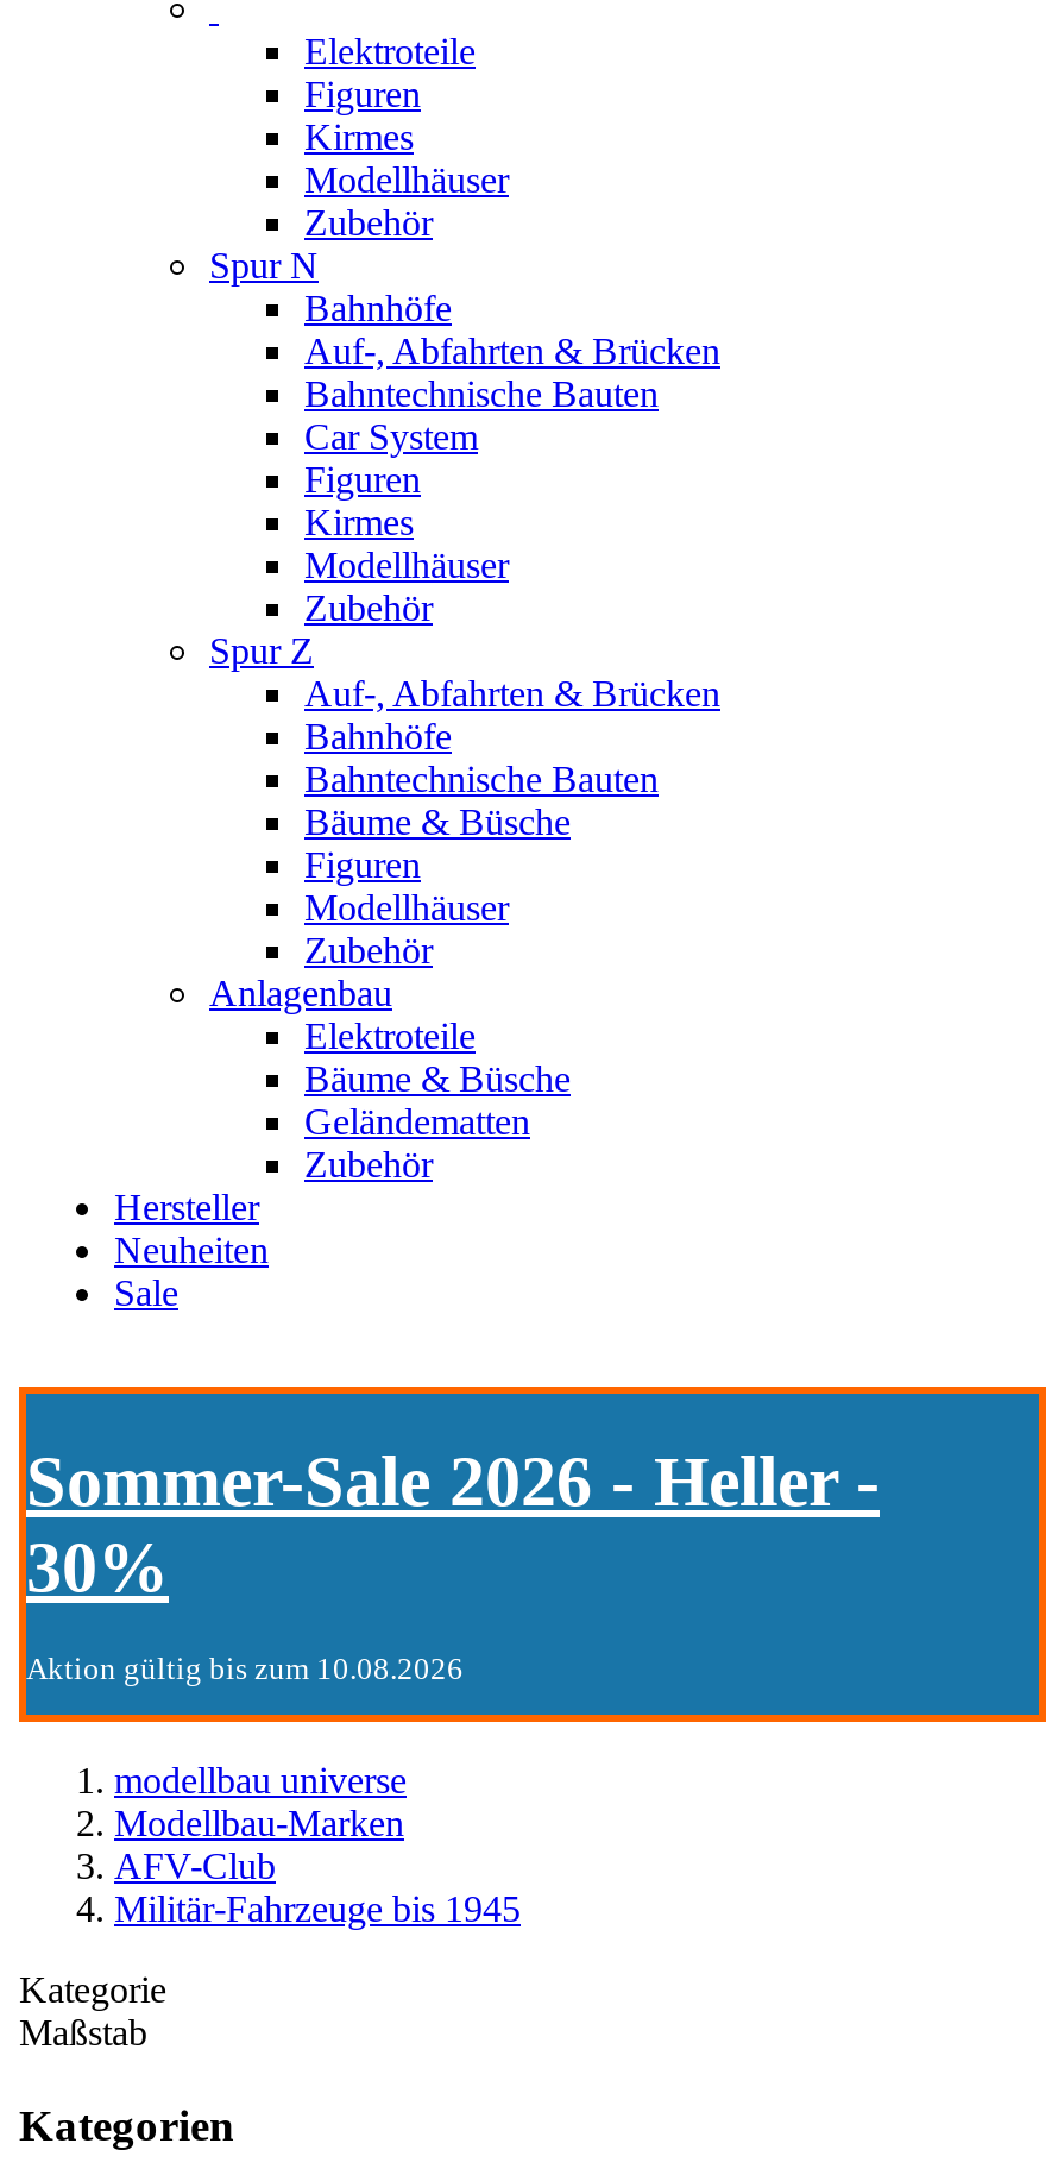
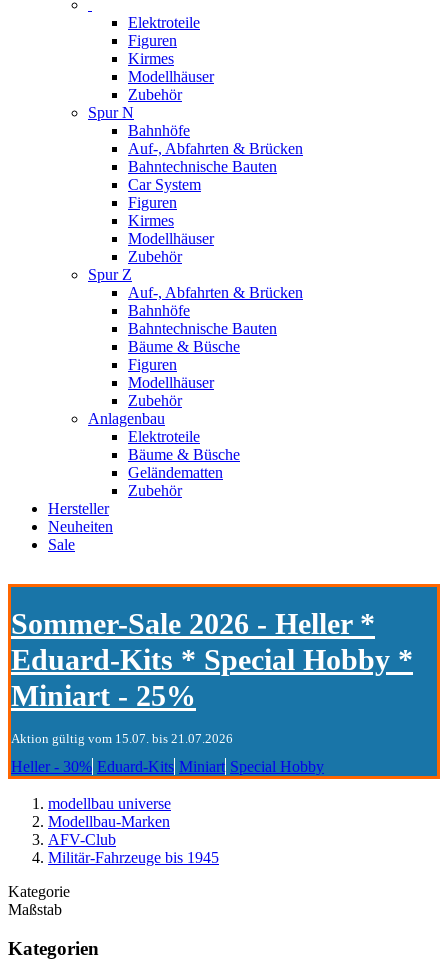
- Sommer-Sale 2026 - Heller -
- 30%
- Aktion gültig bis zum 10.08.2026
+ Sommer-Sale 2026 - Heller *
+ Eduard-Kits * Special Hobby *
+ Miniart - 25%
+ Aktion gültig vom 15.07. bis 21.07.2026
+ Heller - 30% Eduard-Kits Miniart Special Hobby
